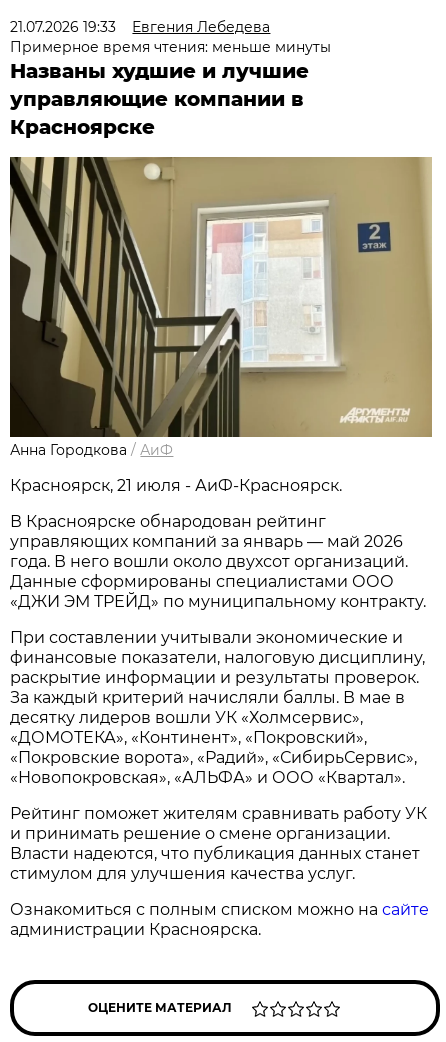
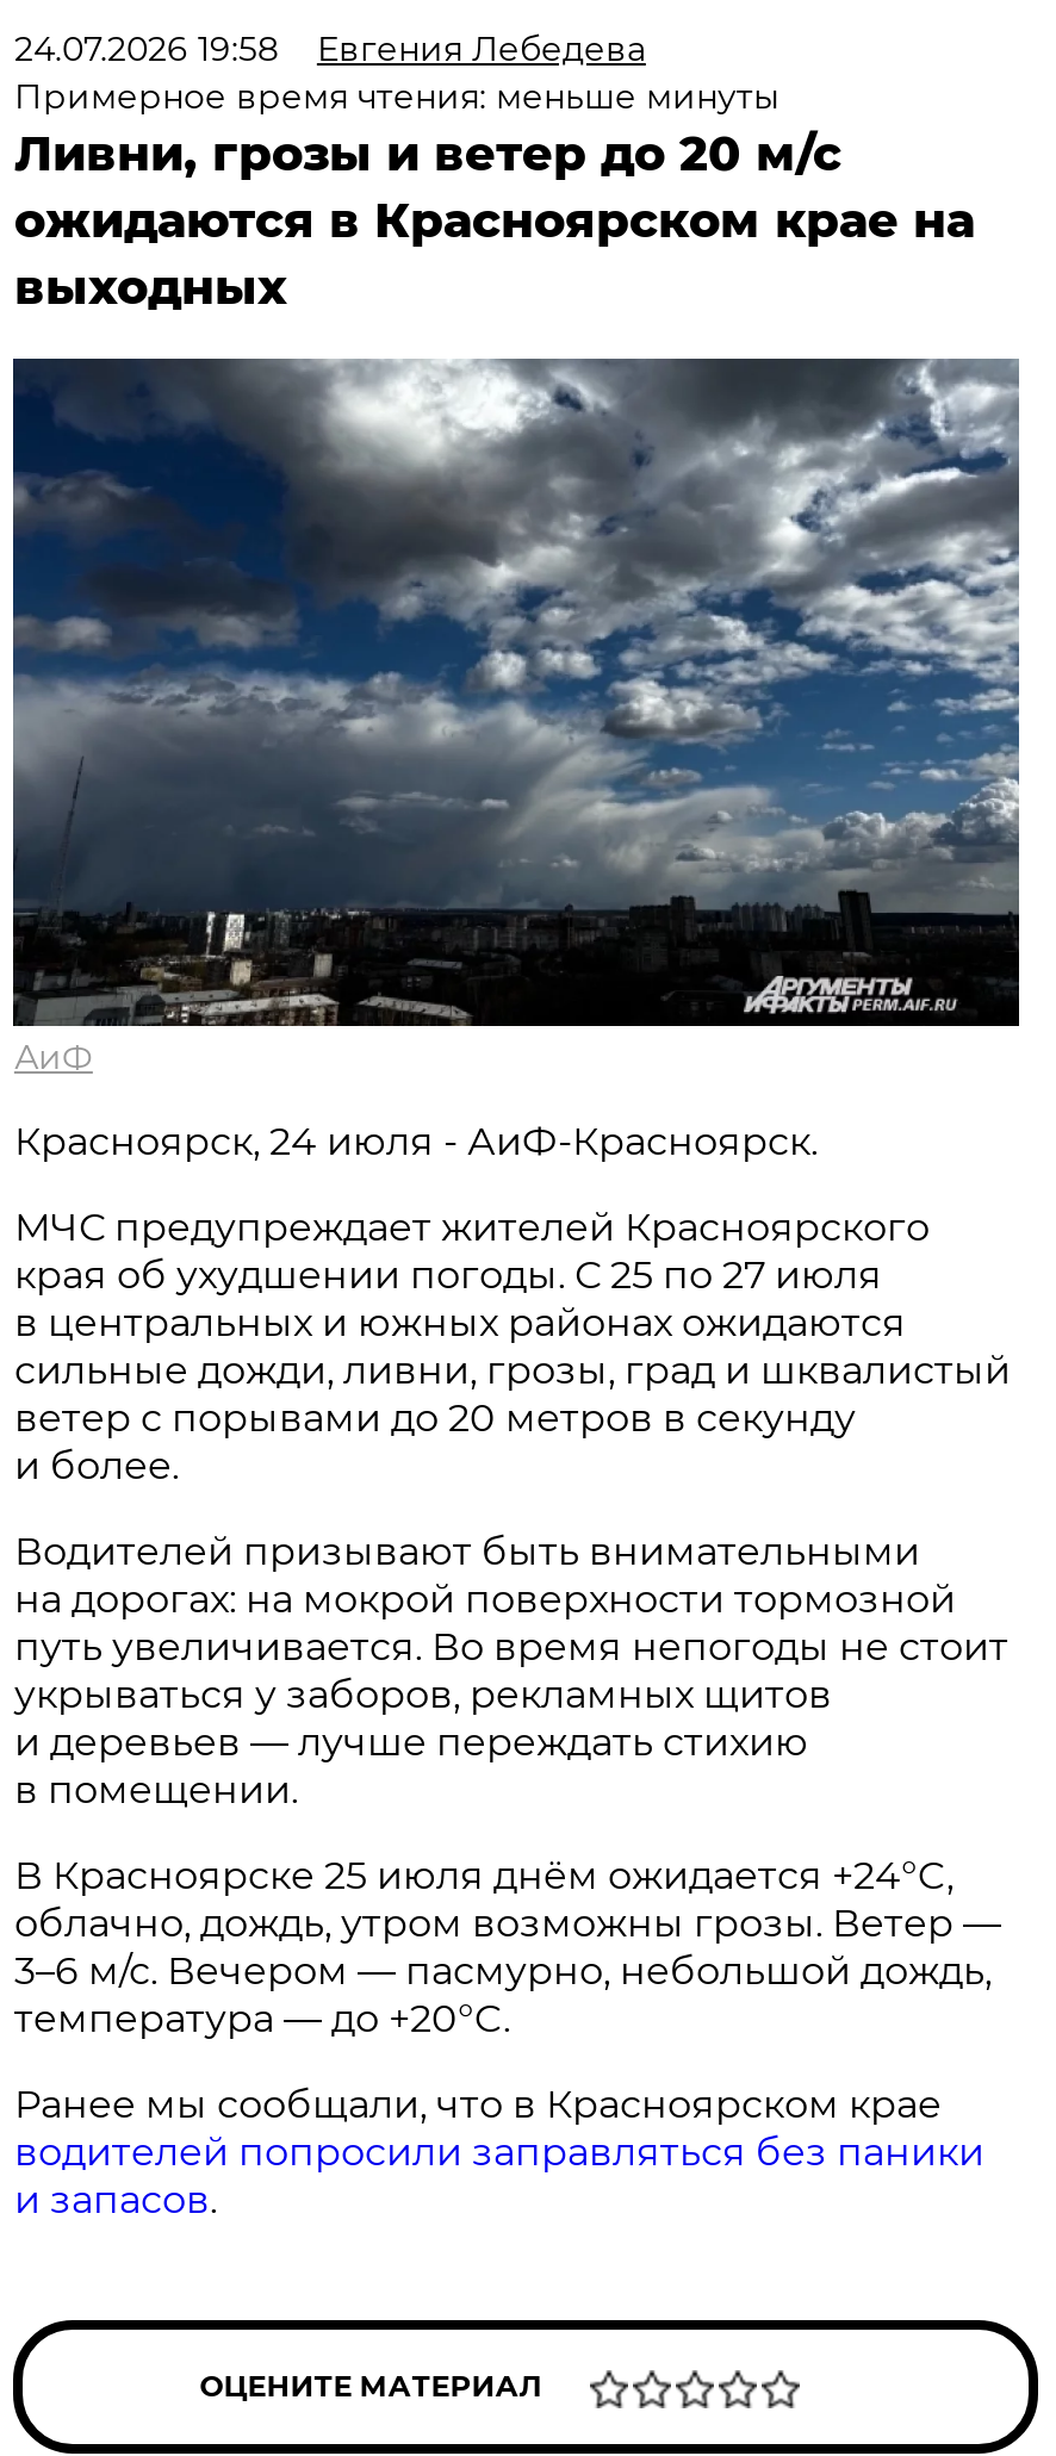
- 21.07.2026 19:33 Евгения Лебедева
+ 24.07.2026 19:58 Евгения Лебедева

- Названы худшие и лучшие
- управляющие компании в
- Красноярске
+ Ливни, грозы и ветер до 20 м/с
+ ожидаются в Красноярском крае на
+ выходных

- [image]
- Анна Городкова / АиФ
+ [image]
+ АиФ

- Красноярск, 21 июля - АиФ-Красноярск.
+ Красноярск, 24 июля - АиФ-Красноярск.

- В Красноярске обнародован рейтинг
- управляющих компаний за январь — май 2026
- года. В него вошли около двухсот организаций.
- Данные сформированы специалистами ООО
- «ДЖИ ЭМ ТРЕЙД» по муниципальному контракту.
+ МЧС предупреждает жителей Красноярского
+ края об ухудшении погоды. С 25 по 27 июля
+ в центральных и южных районах ожидаются
+ сильные дожди, ливни, грозы, град и шквалистый
+ ветер с порывами до 20 метров в секунду
+ и более.

- При составлении учитывали экономические и
- финансовые показатели, налоговую дисциплину,
- раскрытие информации и результаты проверок.
- За каждый критерий начисляли баллы. В мае в
- десятку лидеров вошли УК «Холмсервис»,
- «ДОМОТЕКА», «Континент», «Покровский»,
- «Покровские ворота», «Радий», «СибирьСервис»,
- «Новопокровская», «АЛЬФА» и ООО «Квартал».
+ Водителей призывают быть внимательными
+ на дорогах: на мокрой поверхности тормозной
+ путь увеличивается. Во время непогоды не стоит
+ укрываться у заборов, рекламных щитов
+ и деревьев — лучше переждать стихию
+ в помещении.

- Рейтинг поможет жителям сравнивать работу УК
- и принимать решение о смене организации.
- Власти надеются, что публикация данных станет
- стимулом для улучшения качества услуг.
+ В Красноярске 25 июля днём ожидается +24°C,
+ облачно, дождь, утром возможны грозы. Ветер —
+ 3–6 м/с. Вечером — пасмурно, небольшой дождь,
+ температура — до +20°C.

- Ознакомиться с полным списком можно на сайте
- администрации Красноярска.
+ Ранее мы сообщали, что в Красноярском крае
+ водителей попросили заправляться без паники
+ и запасов.
